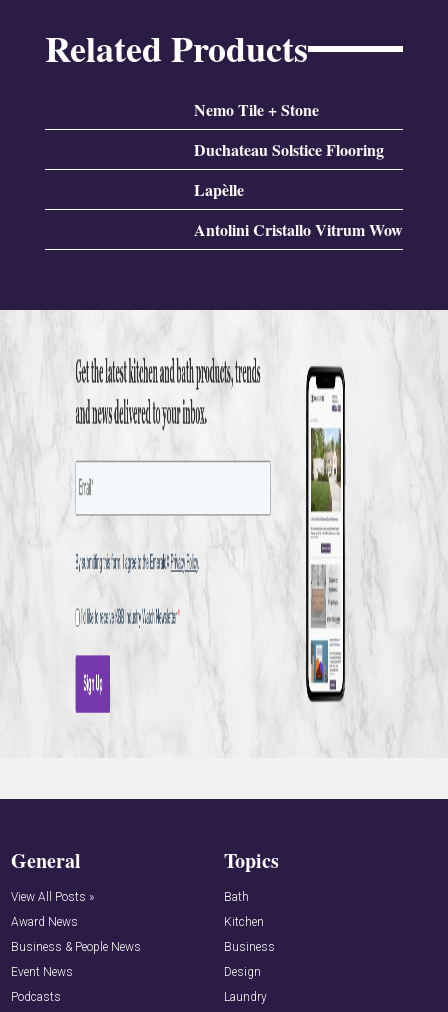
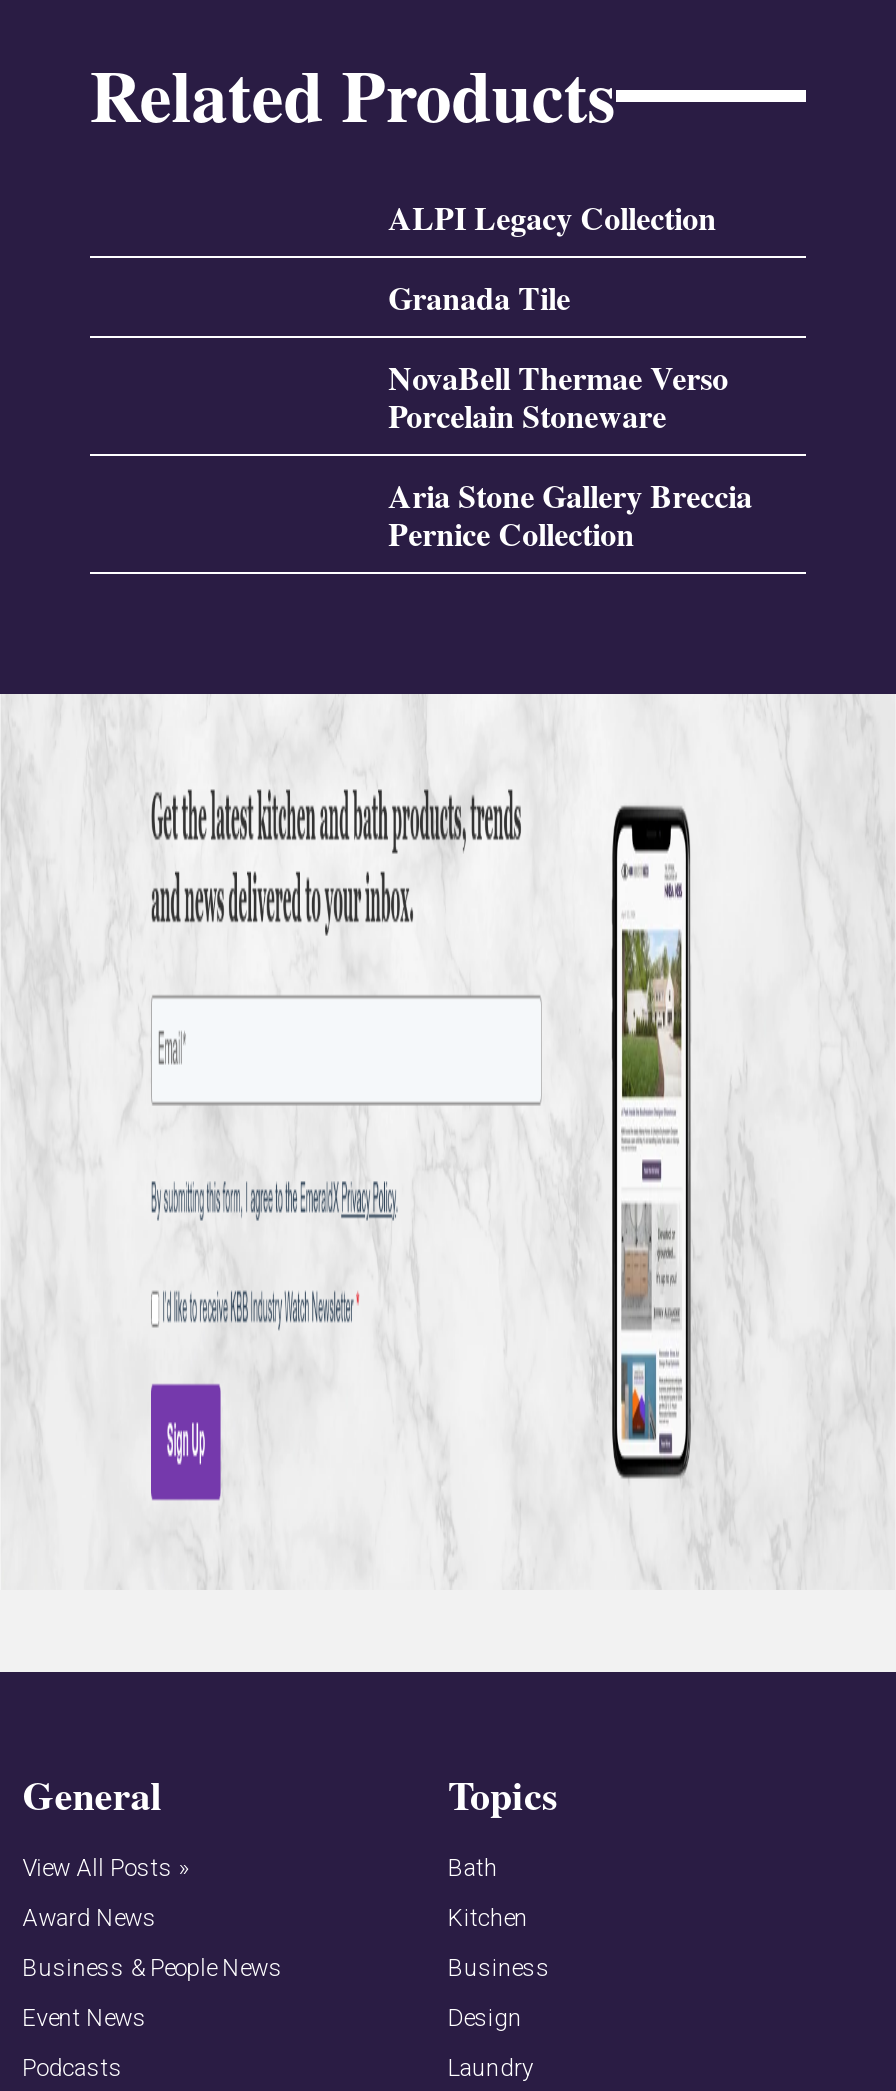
- Nemo Tile + Stone
+ ALPI Legacy Collection

- Duchateau Solstice Flooring
+ Granada Tile

- Lapèlle
+ NovaBell Thermae Verso
+ Porcelain Stoneware

- Antolini Cristallo Vitrum Wow
+ Aria Stone Gallery Breccia
+ Pernice Collection
